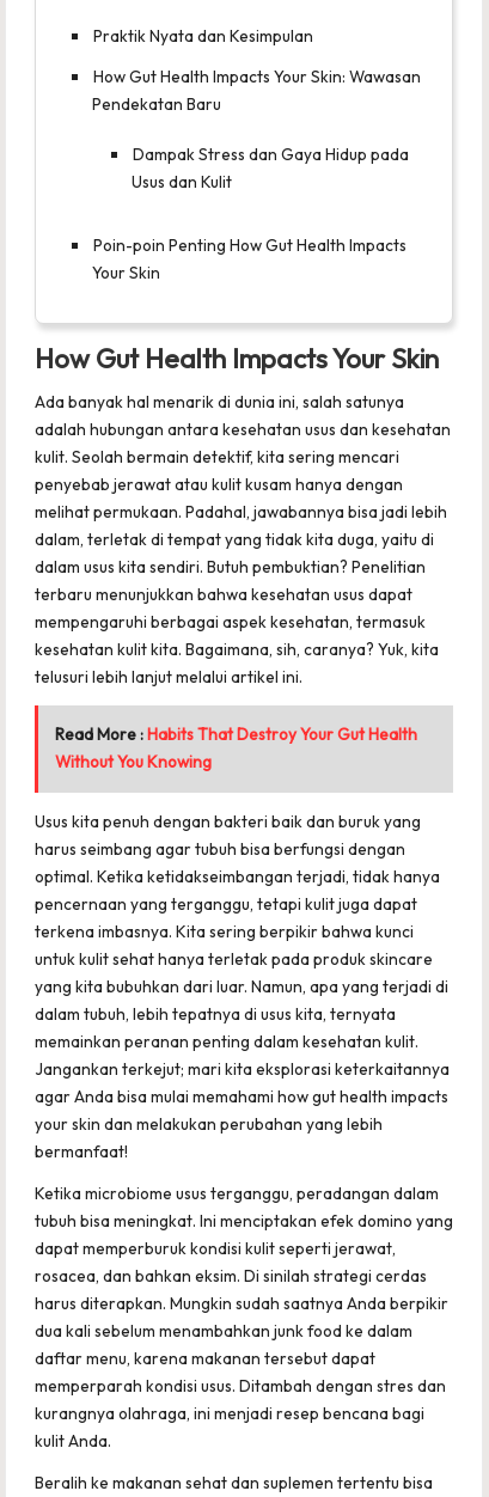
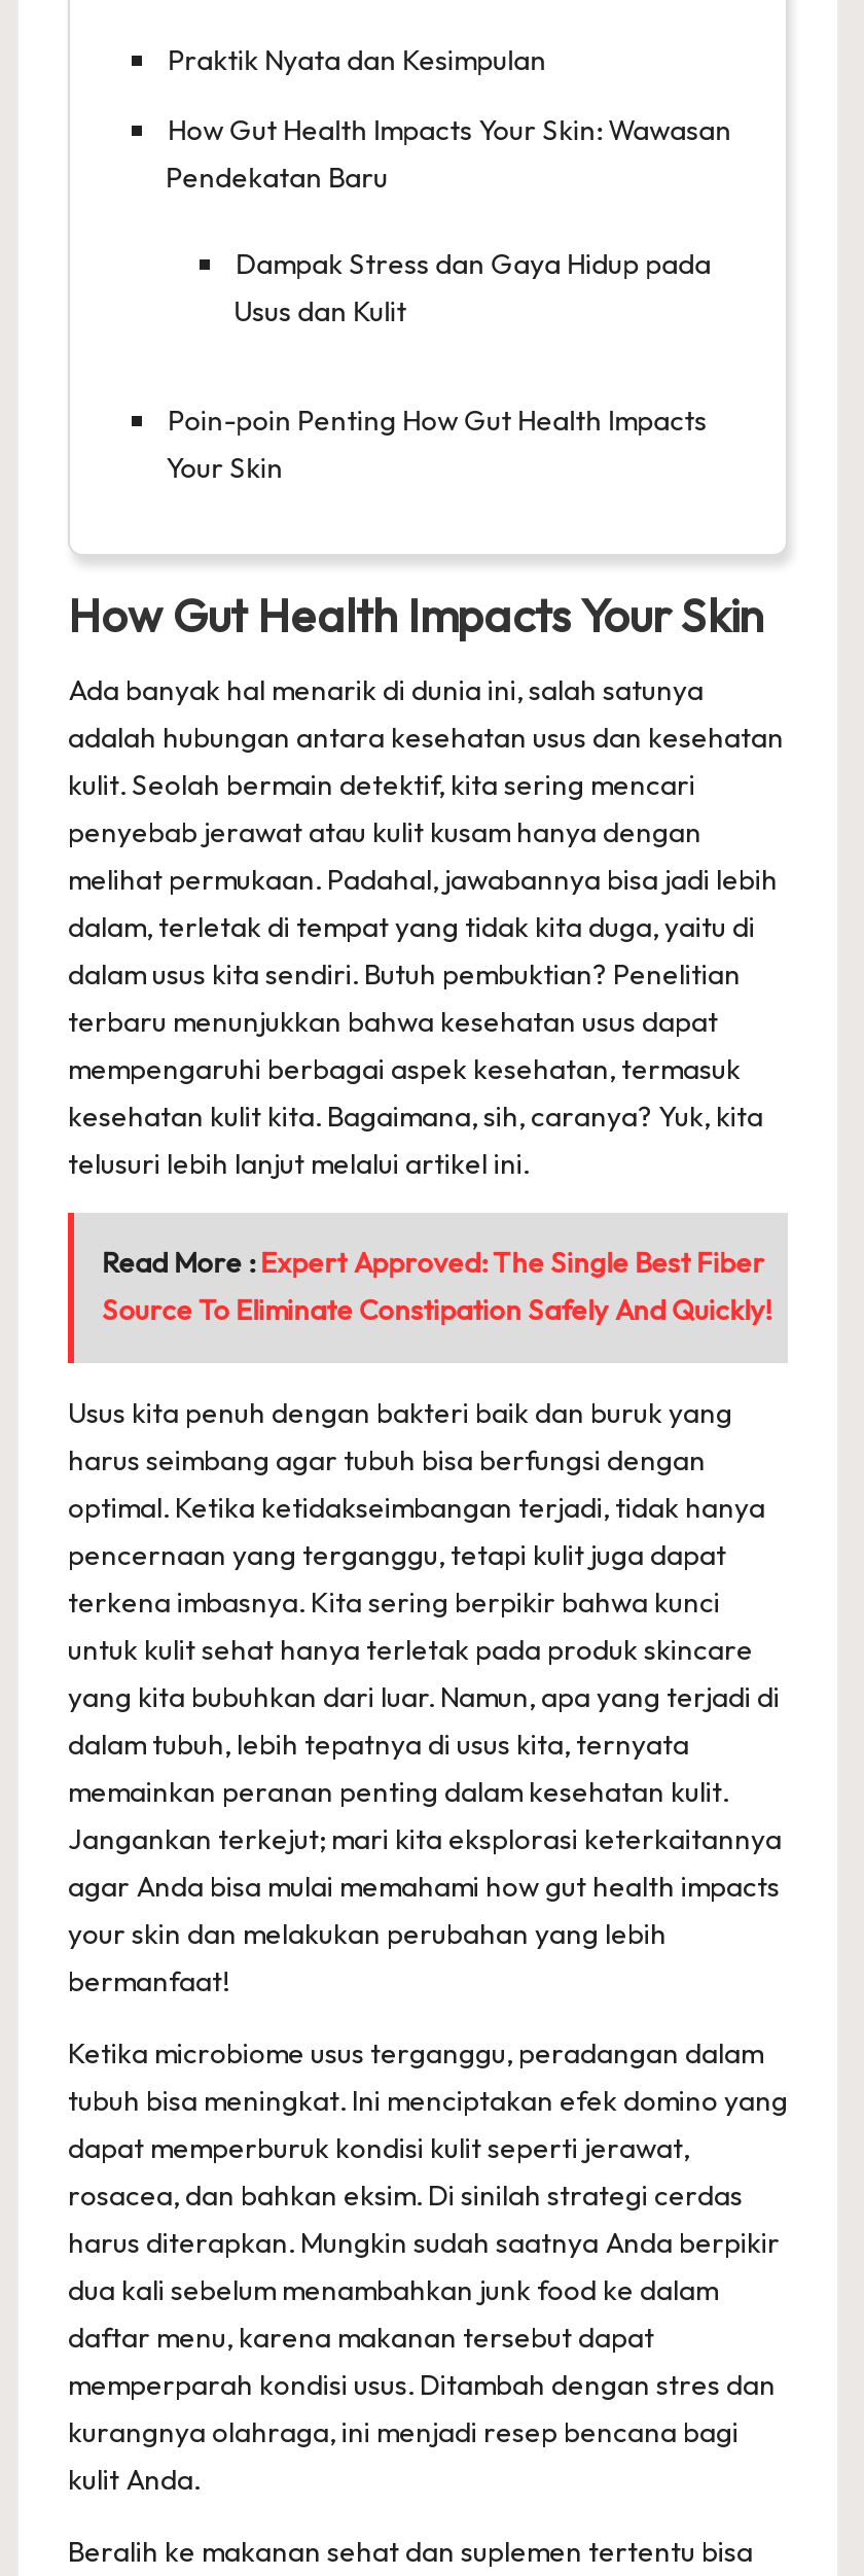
- Read More : Habits That Destroy Your Gut Health
- Without You Knowing
+ Read More : Expert Approved: The Single Best Fiber
+ Source To Eliminate Constipation Safely And Quickly!
